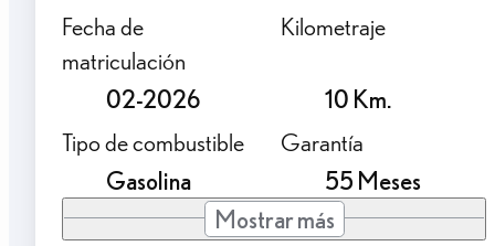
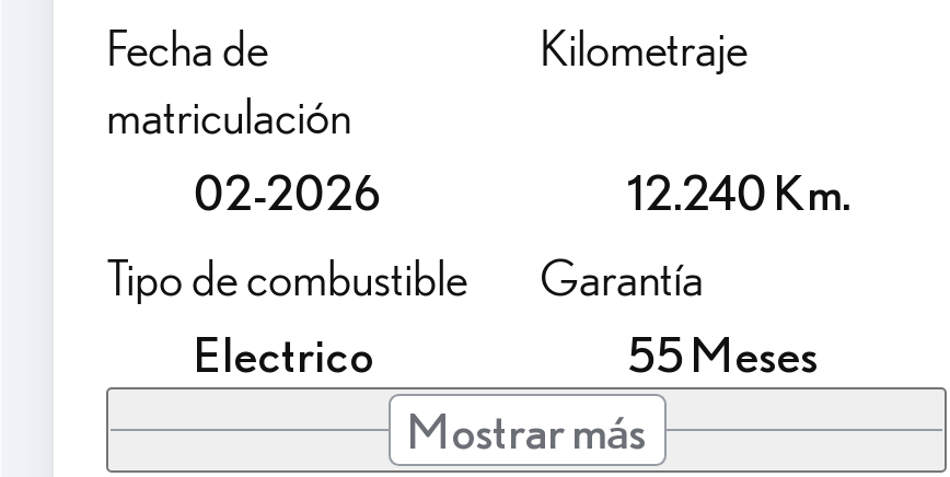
- 10 Km.
+ 12.240 Km.

- Gasolina
+ Electrico
